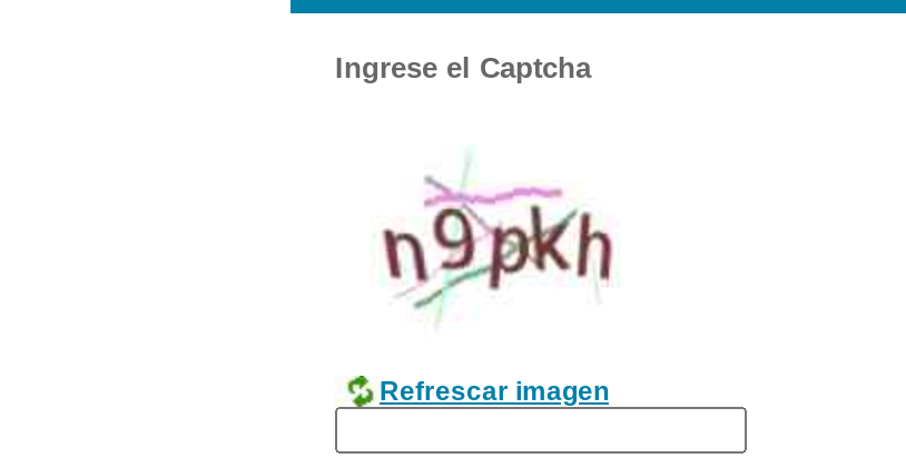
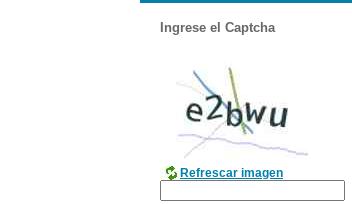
- [image]
+ [image]
